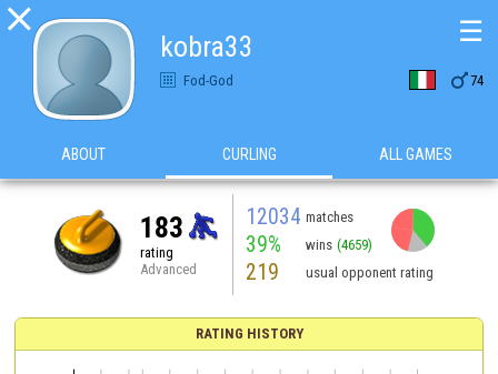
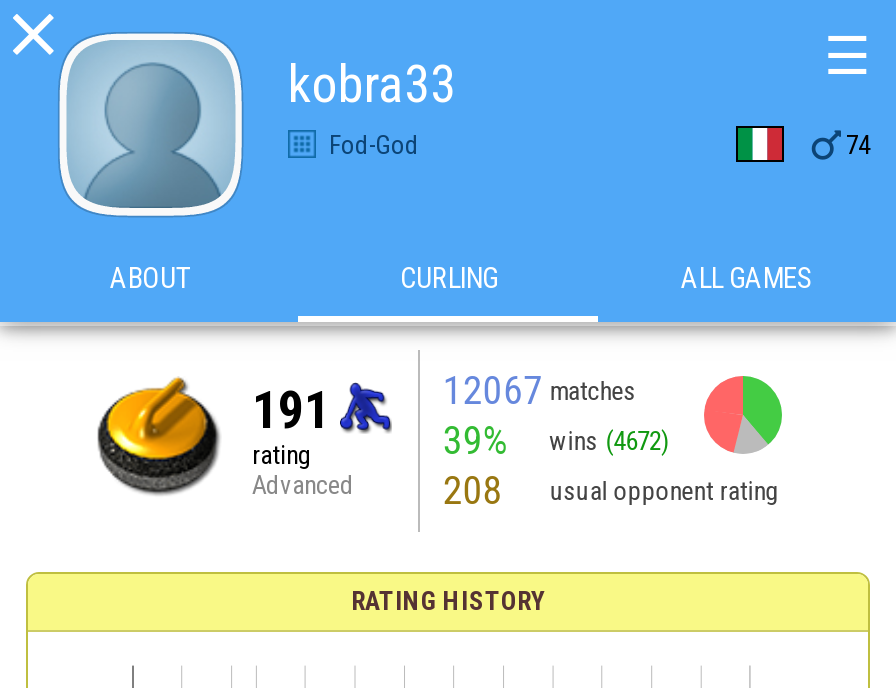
- 12034 matches
+ 12067 matches

- 183
+ 191

- 39% wins (4659)
+ 39% wins (4672)

- 219 usual opponent rating
+ 208 usual opponent rating
